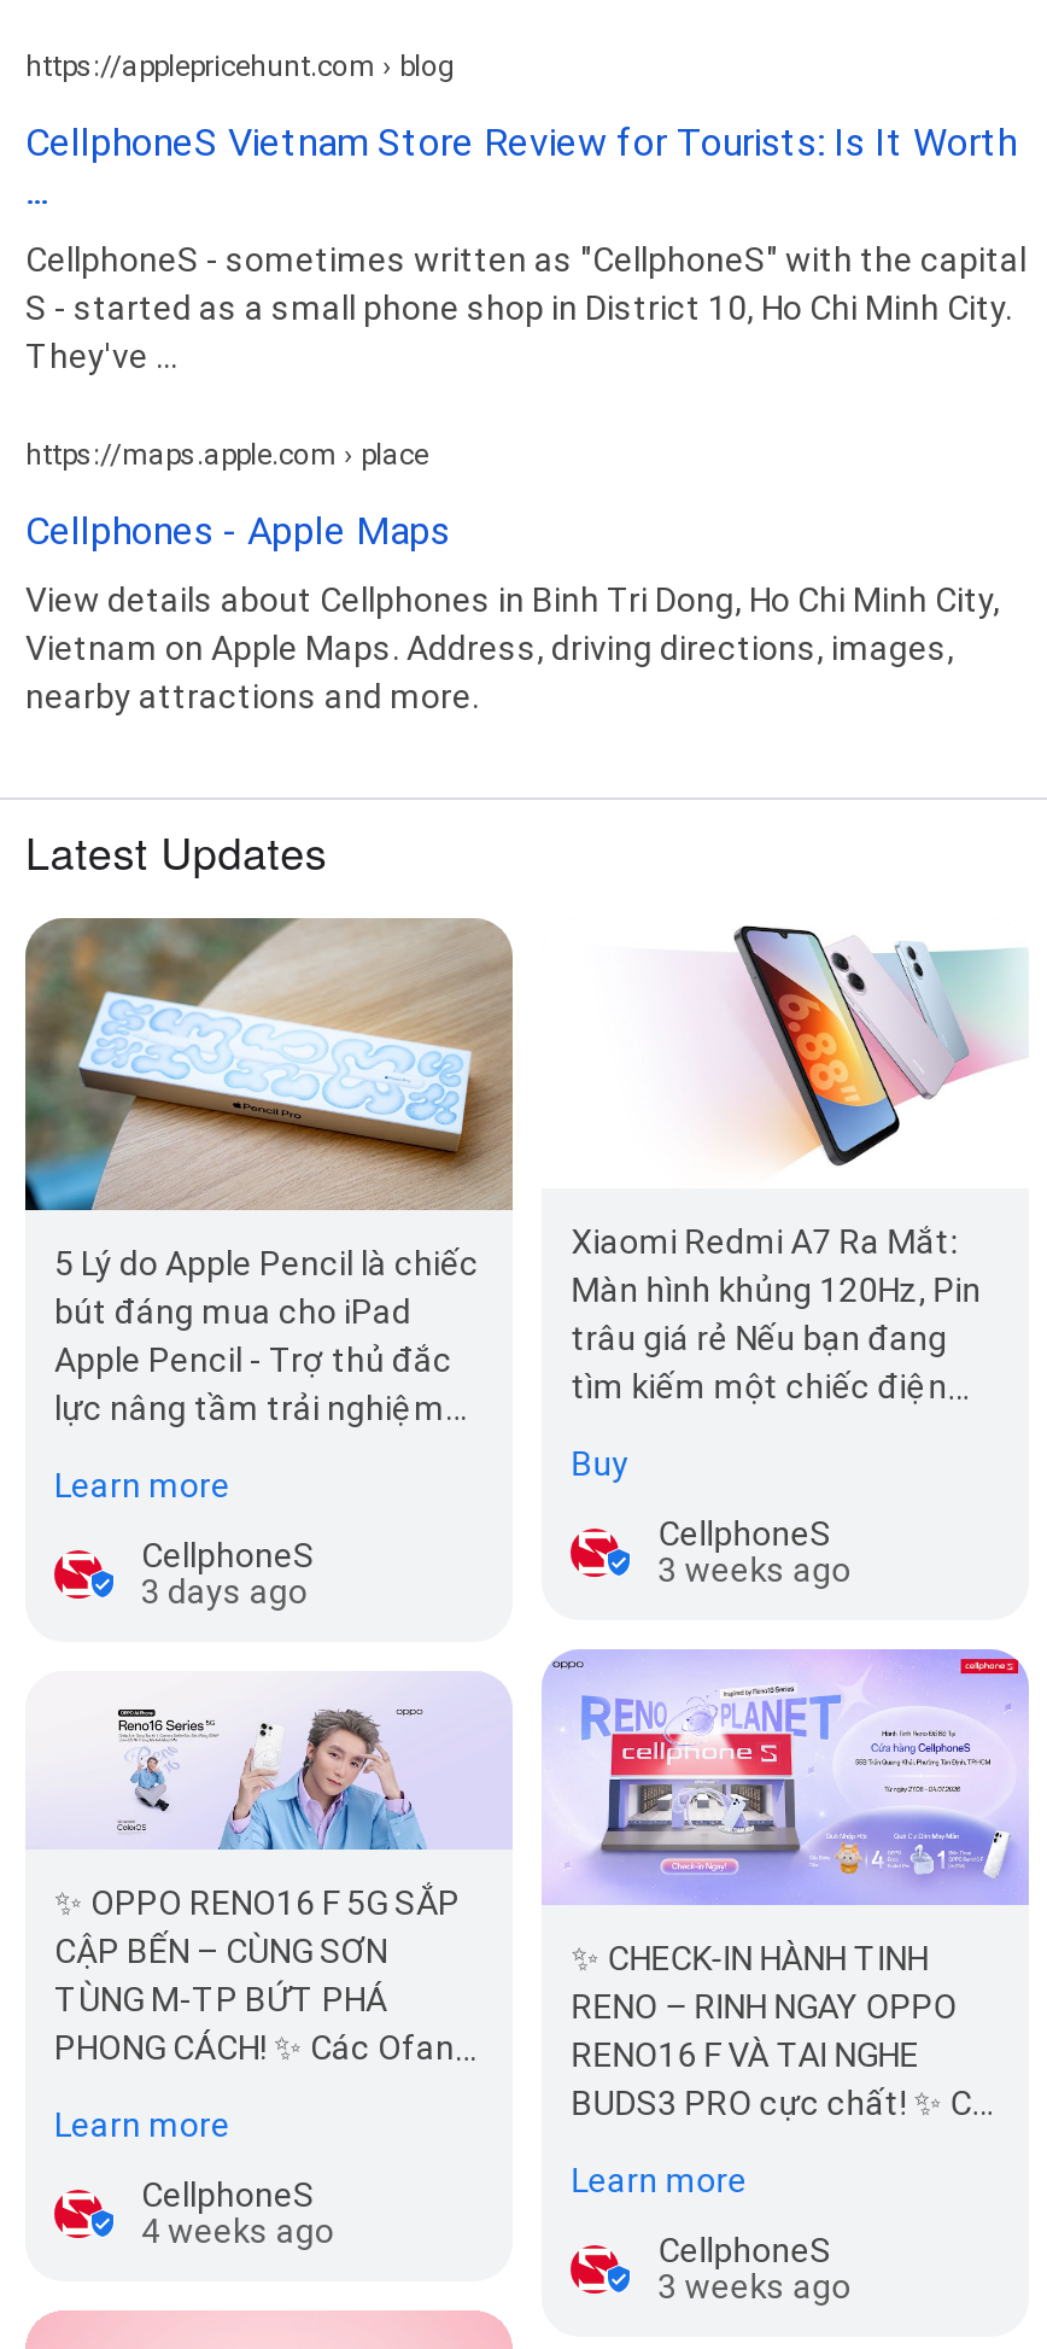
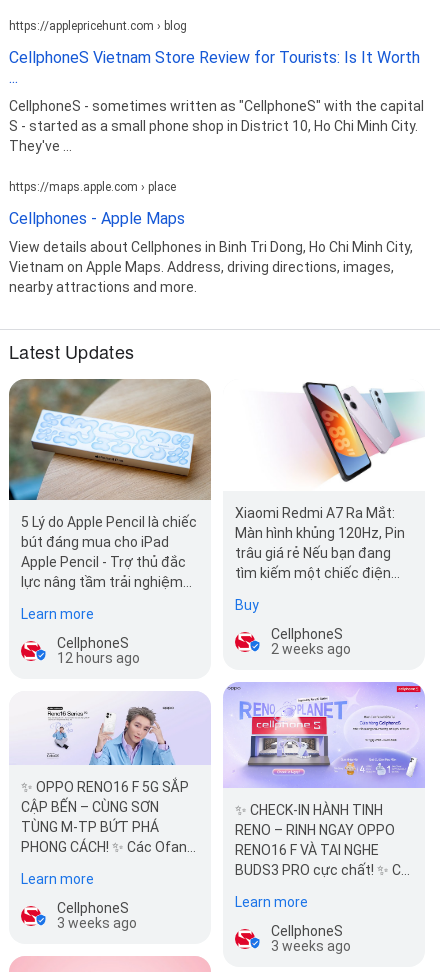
- 3 weeks ago
+ 2 weeks ago

- 3 days ago
+ 12 hours ago

- 4 weeks ago
+ 3 weeks ago
